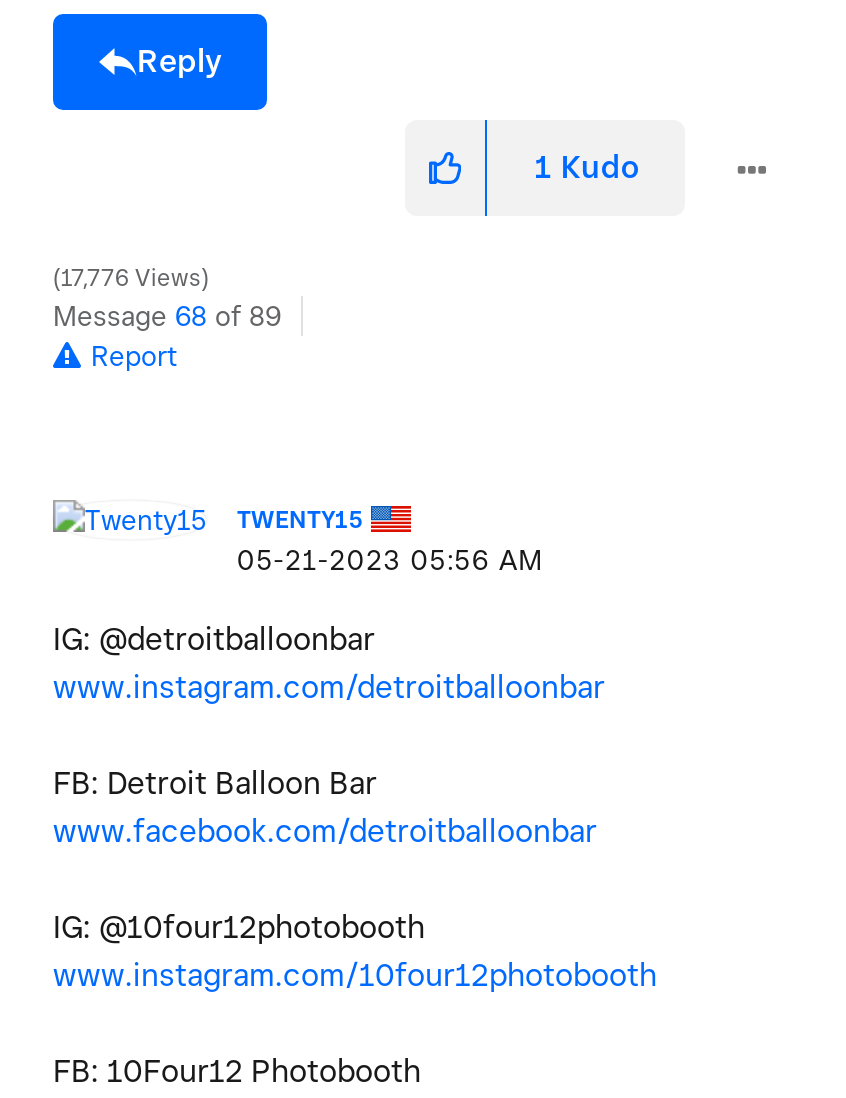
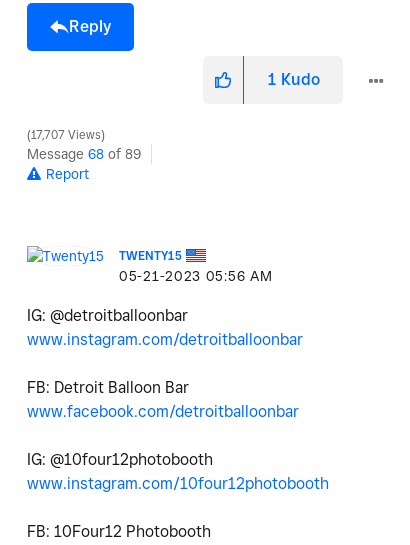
- 17,776 Views
+ 17,707 Views
